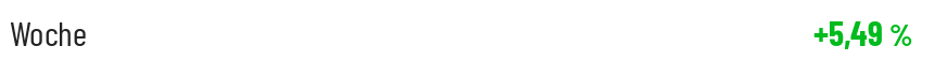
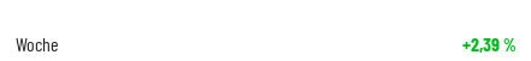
- +5,49%
+ +2,39%
